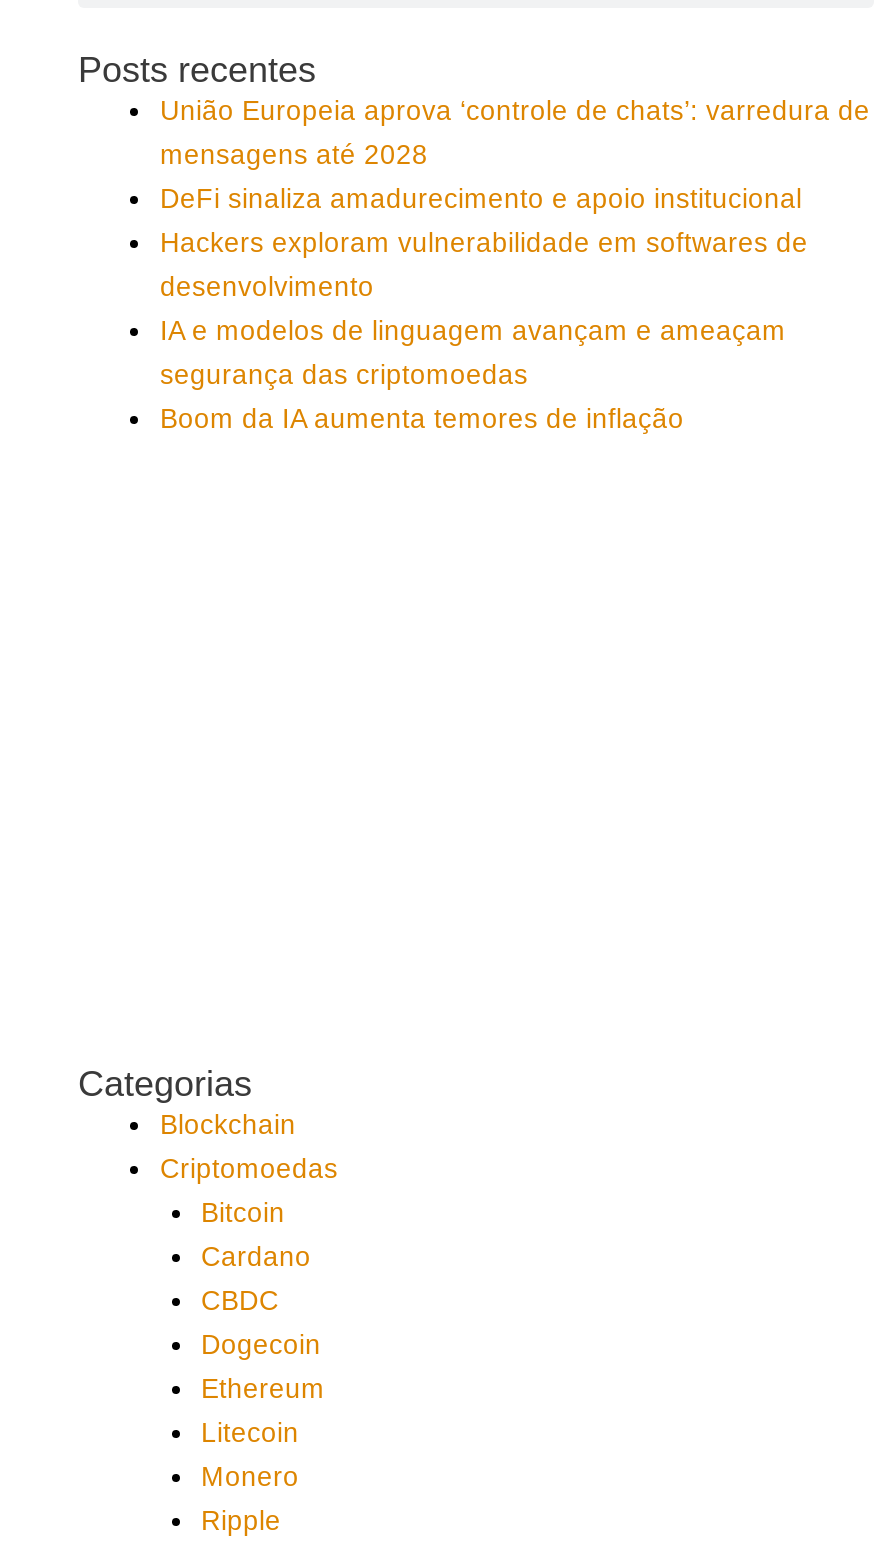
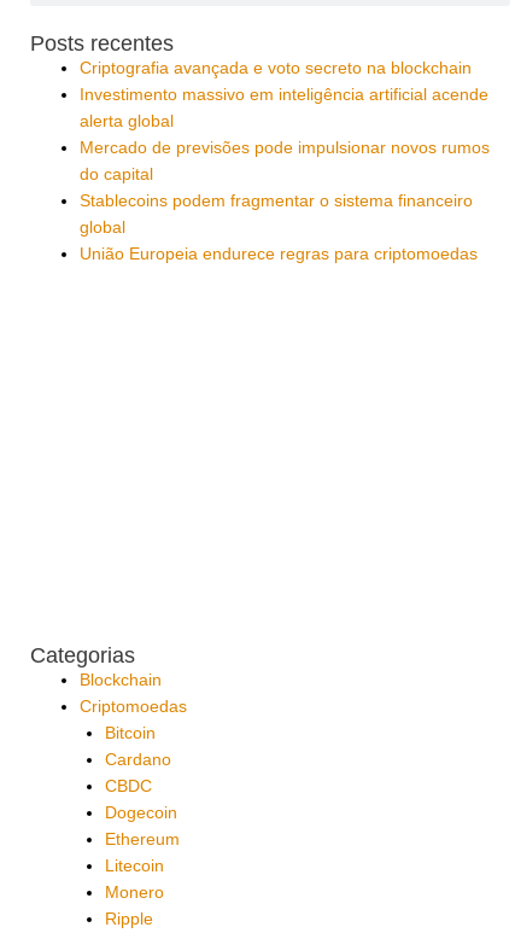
- União Europeia aprova ‘controle de chats’: varredura de
+ Criptografia avançada e voto secreto na blockchain

- mensagens até 2028
+ Investimento massivo em inteligência artificial acende

- DeFi sinaliza amadurecimento e apoio institucional
+ alerta global

- Hackers exploram vulnerabilidade em softwares de
+ Mercado de previsões pode impulsionar novos rumos

- desenvolvimento
+ do capital

- IA e modelos de linguagem avançam e ameaçam
+ Stablecoins podem fragmentar o sistema financeiro

- segurança das criptomoedas
+ global

- Boom da IA aumenta temores de inflação
+ União Europeia endurece regras para criptomoedas
